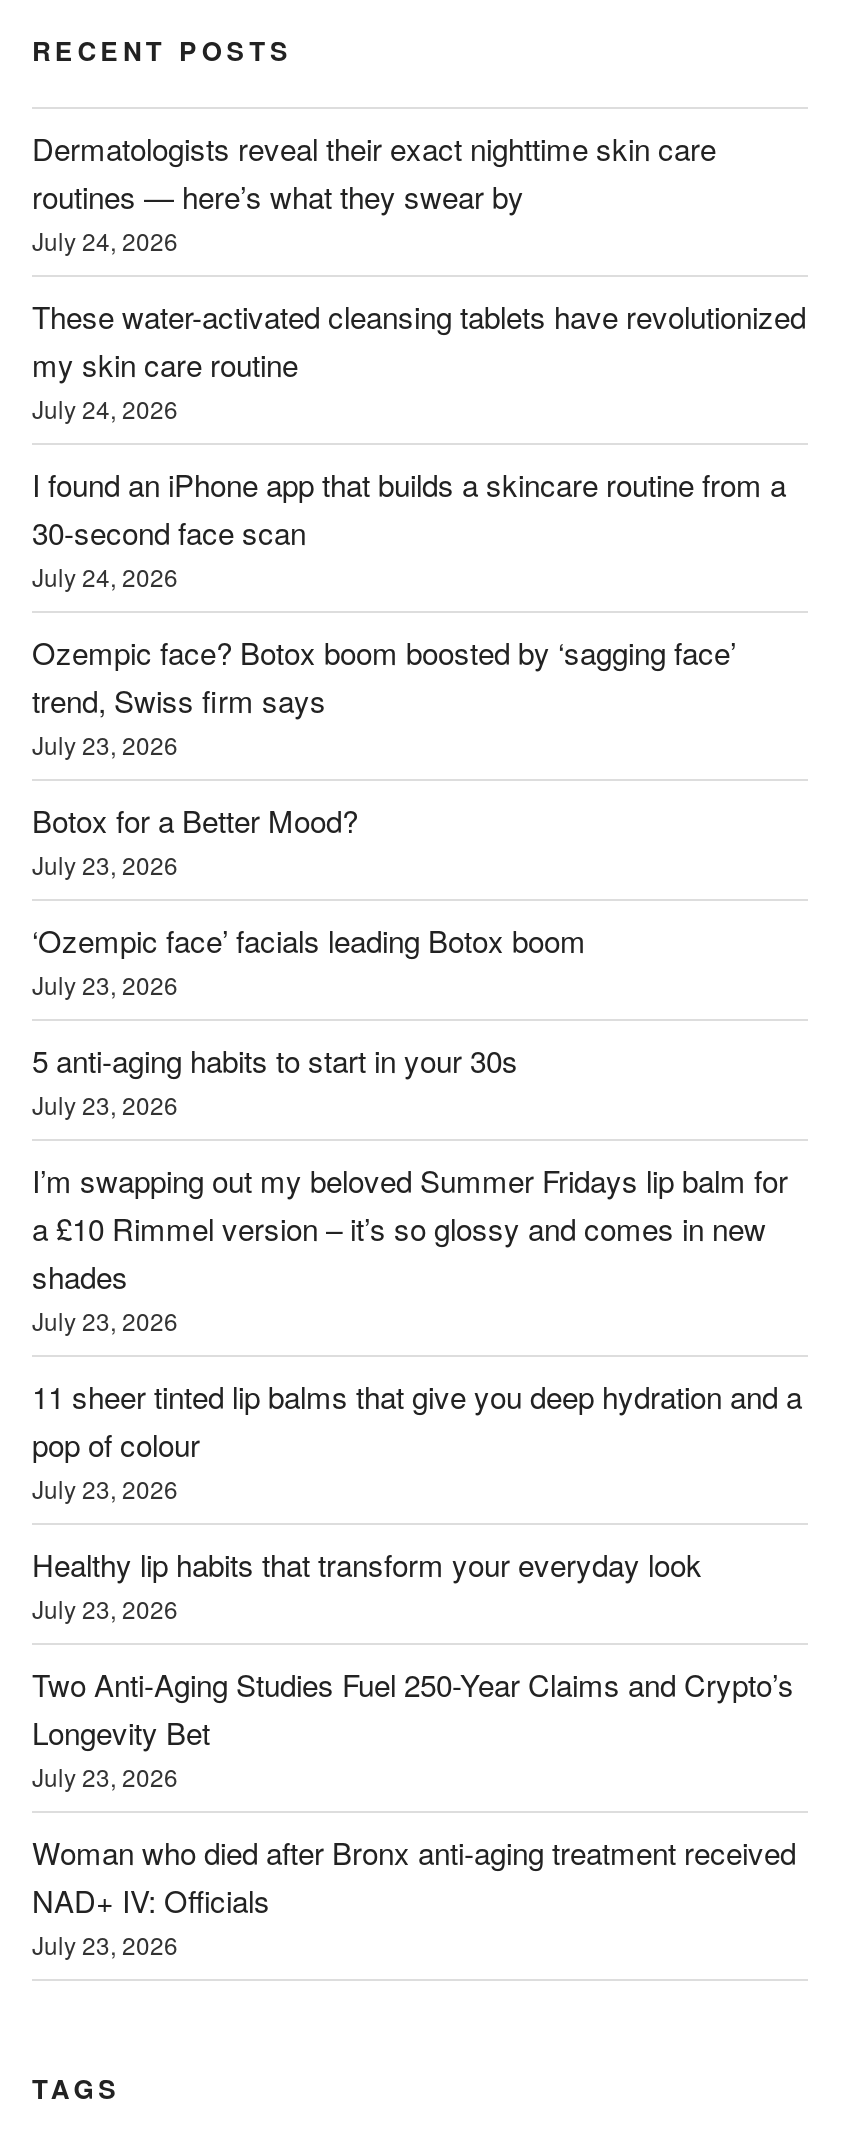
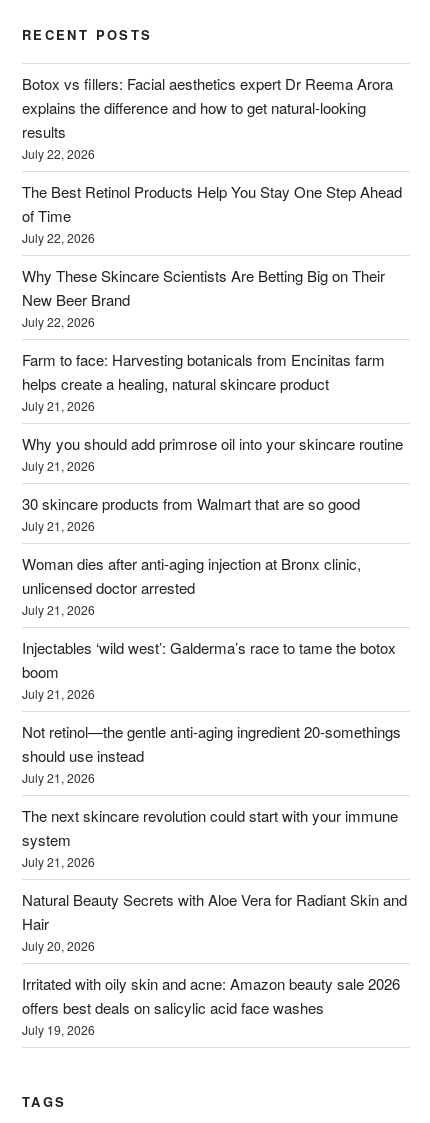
- Dermatologists reveal their exact nighttime skin care
- routines — here’s what they swear by
- July 24, 2026
+ Botox vs fillers: Facial aesthetics expert Dr Reema Arora
+ explains the difference and how to get natural-looking
+ results
+ July 22, 2026

- These water-activated cleansing tablets have revolutionized
- my skin care routine
- July 24, 2026
+ The Best Retinol Products Help You Stay One Step Ahead
+ of Time
+ July 22, 2026

- I found an iPhone app that builds a skincare routine from a
- 30-second face scan
- July 24, 2026
+ Why These Skincare Scientists Are Betting Big on Their
+ New Beer Brand
+ July 22, 2026

- Ozempic face? Botox boom boosted by ‘sagging face’
- trend, Swiss firm says
- July 23, 2026
+ Farm to face: Harvesting botanicals from Encinitas farm
+ helps create a healing, natural skincare product
+ July 21, 2026

- Botox for a Better Mood?
- July 23, 2026
+ Why you should add primrose oil into your skincare routine
+ July 21, 2026

- ‘Ozempic face’ facials leading Botox boom
- July 23, 2026
+ 30 skincare products from Walmart that are so good
+ July 21, 2026

- 5 anti-aging habits to start in your 30s
- July 23, 2026
+ Woman dies after anti-aging injection at Bronx clinic,
+ unlicensed doctor arrested
+ July 21, 2026

- I’m swapping out my beloved Summer Fridays lip balm for
- a £10 Rimmel version – it’s so glossy and comes in new
- shades
- July 23, 2026
+ Injectables ‘wild west’: Galderma’s race to tame the botox
+ boom
+ July 21, 2026

- 11 sheer tinted lip balms that give you deep hydration and a
- pop of colour
- July 23, 2026
+ Not retinol—the gentle anti-aging ingredient 20-somethings
+ should use instead
+ July 21, 2026

- Healthy lip habits that transform your everyday look
- July 23, 2026
+ The next skincare revolution could start with your immune
+ system
+ July 21, 2026

- Two Anti-Aging Studies Fuel 250-Year Claims and Crypto’s
- Longevity Bet
- July 23, 2026
+ Natural Beauty Secrets with Aloe Vera for Radiant Skin and
+ Hair
+ July 20, 2026

- Woman who died after Bronx anti‑aging treatment received
- NAD+ IV: Officials
- July 23, 2026
+ Irritated with oily skin and acne: Amazon beauty sale 2026
+ offers best deals on salicylic acid face washes
+ July 19, 2026
